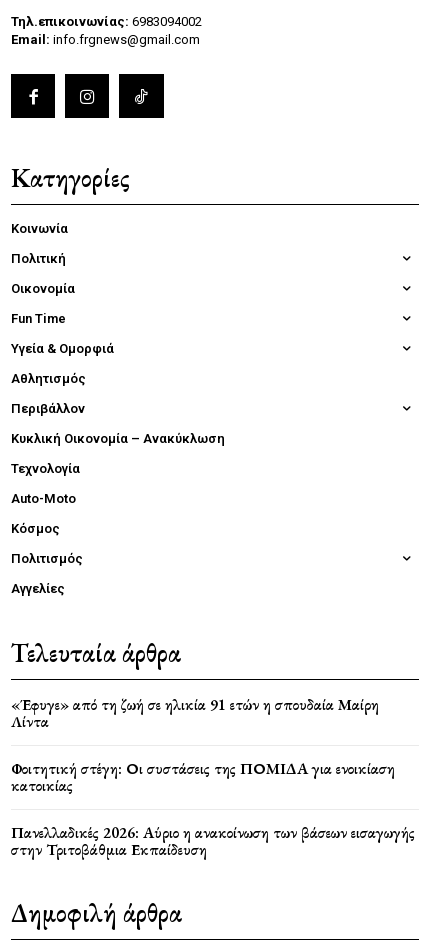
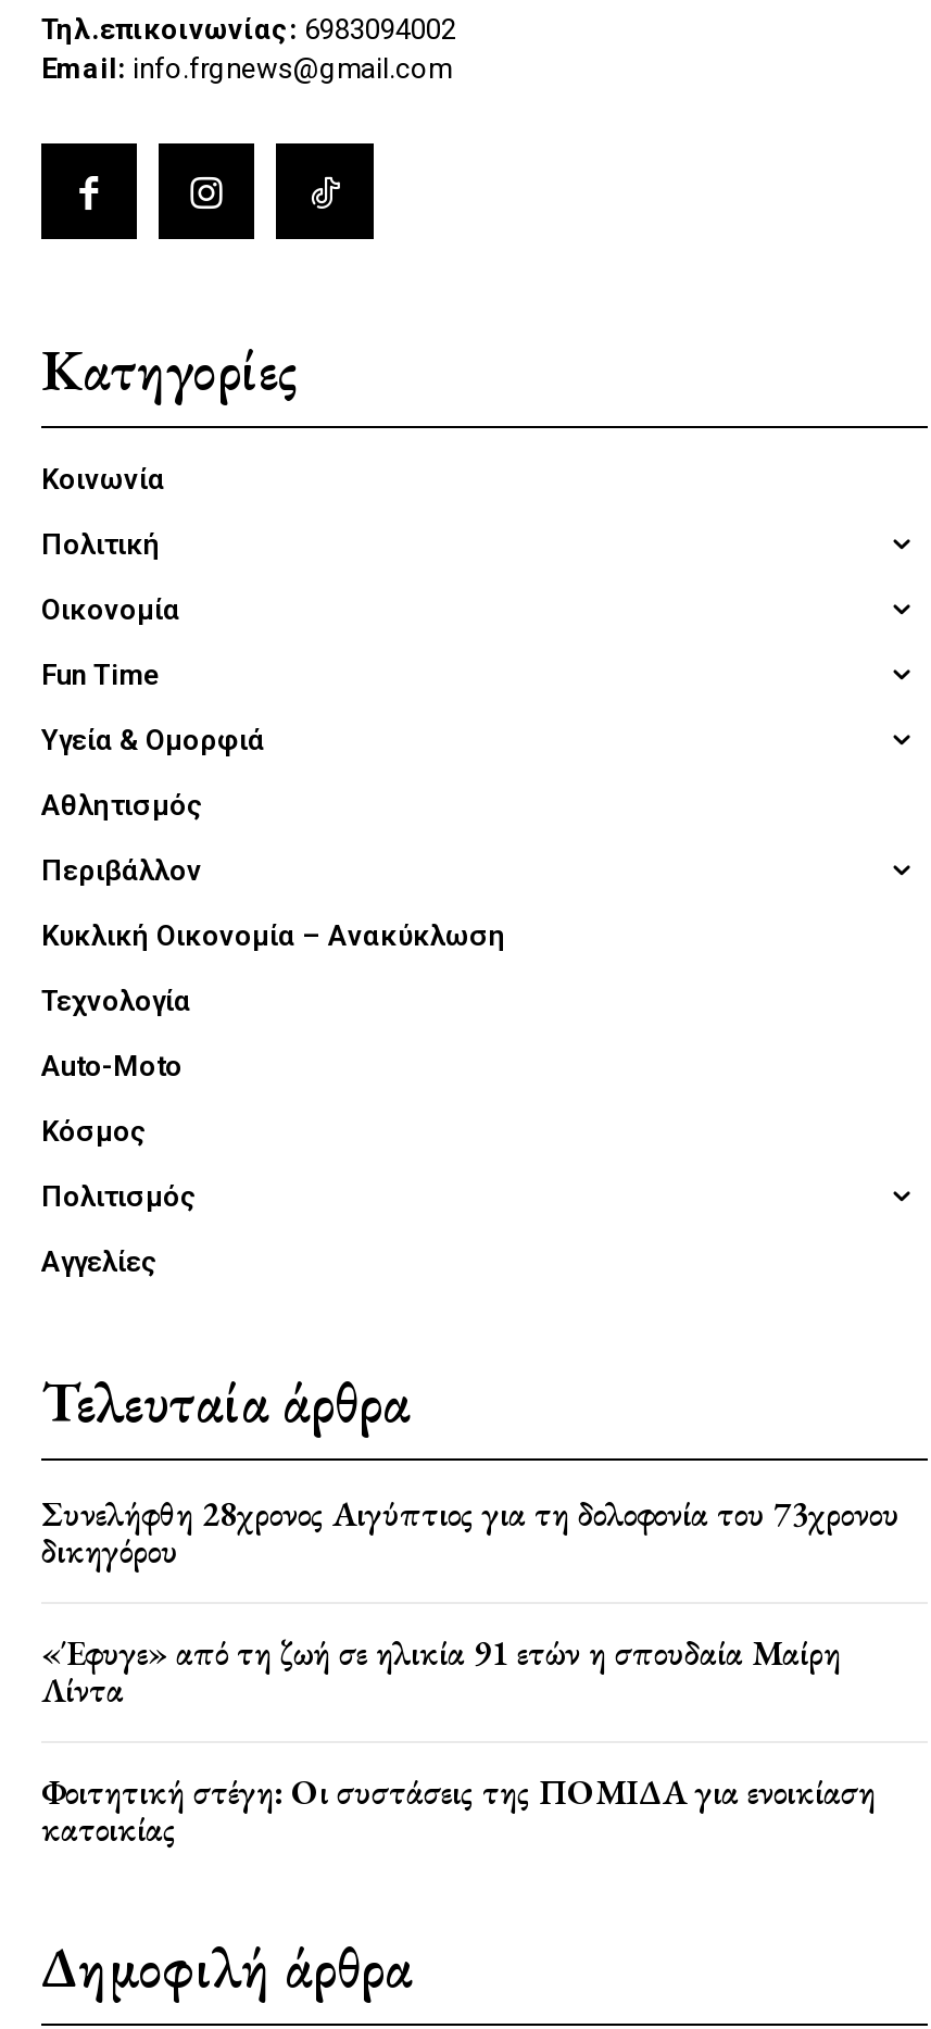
+ Συνελήφθη 28χρονος Αιγύπτιος για τη δολοφονία του 73χρονου
+ δικηγόρου

moved down: «Έφυγε» από τη ζωή σε ηλικία 91 ετών η σπουδαία Μαίρη | Λίντα | Φοιτητική στέγη: Οι συστάσεις της ΠΟΜΙΔΑ για ενοικίαση | κατοικίας

- Πανελλαδικές 2026: Αύριο η ανακοίνωση των βάσεων εισαγωγής
- στην Τριτοβάθμια Εκπαίδευση
